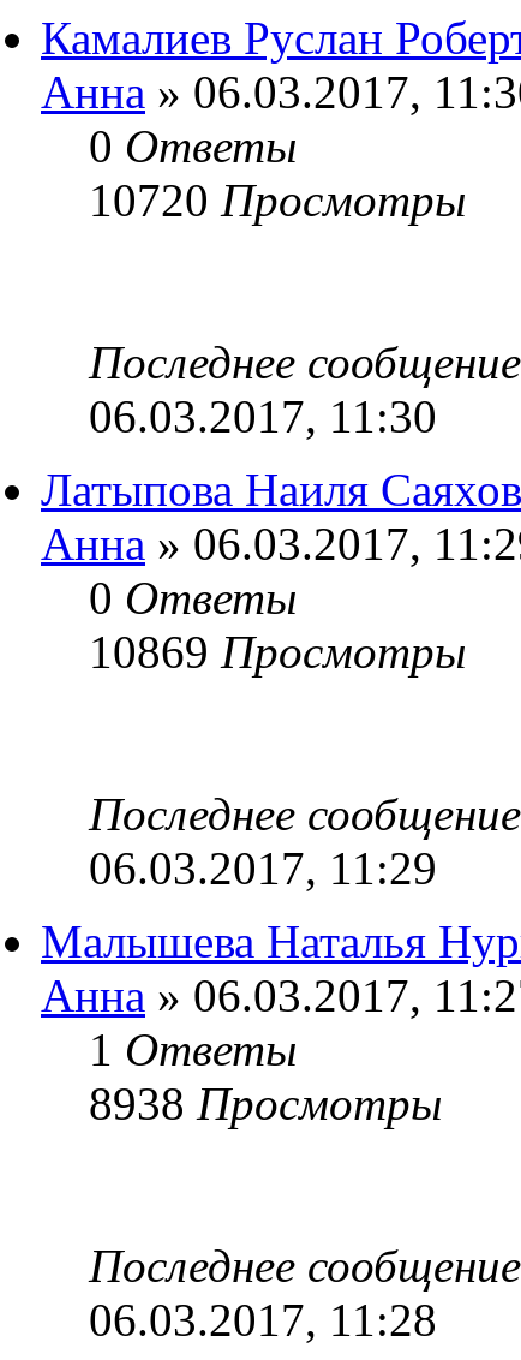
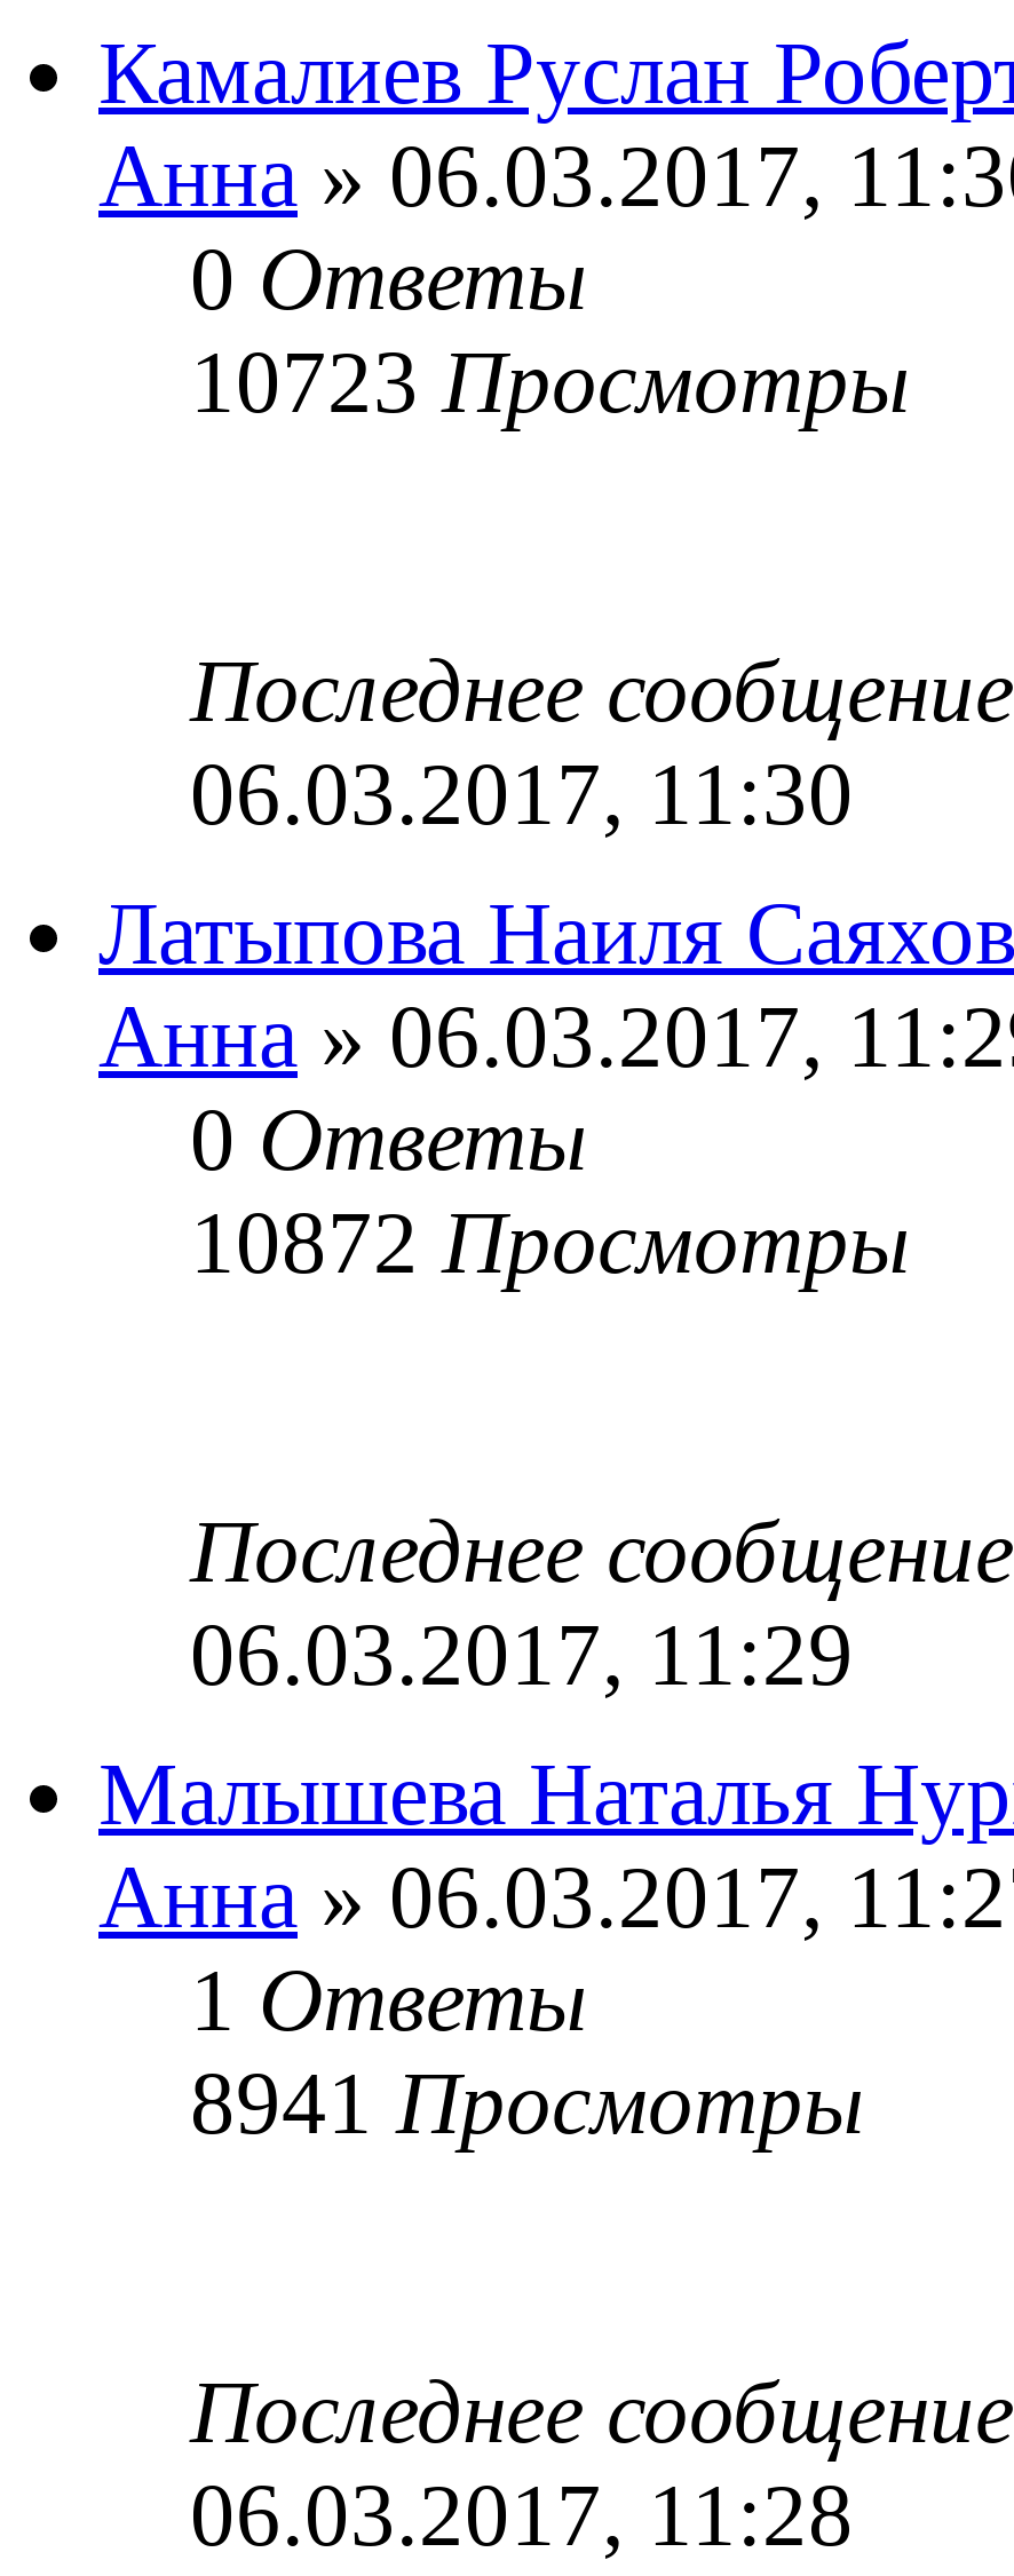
- 10720 Просмотры
+ 10723 Просмотры

- 10869 Просмотры
+ 10872 Просмотры

- 8938 Просмотры
+ 8941 Просмотры
